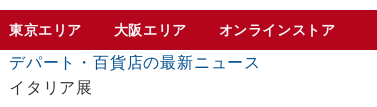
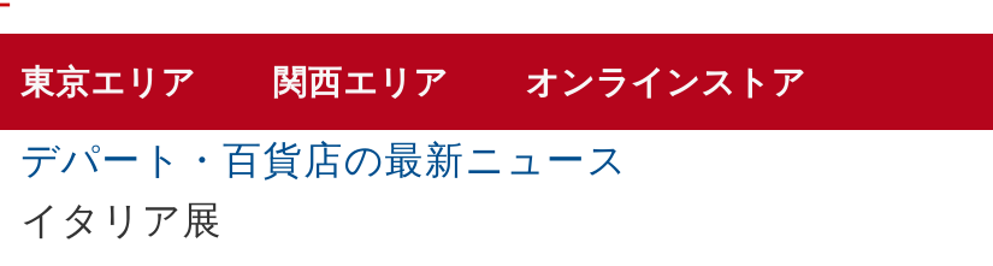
- 大阪エリア
+ 関西エリア
